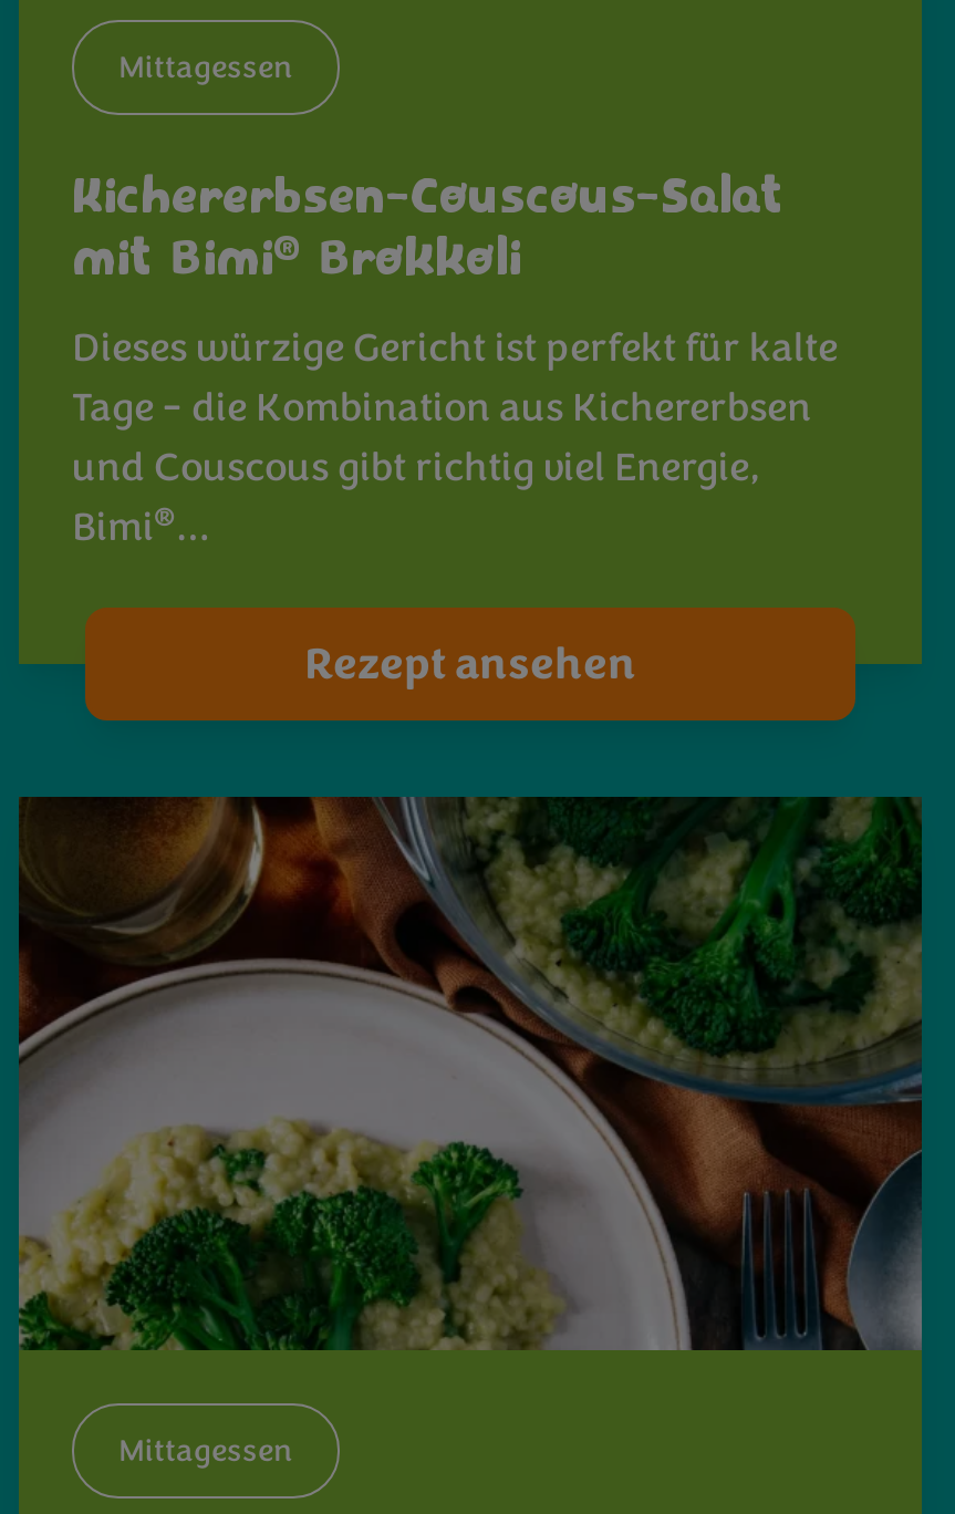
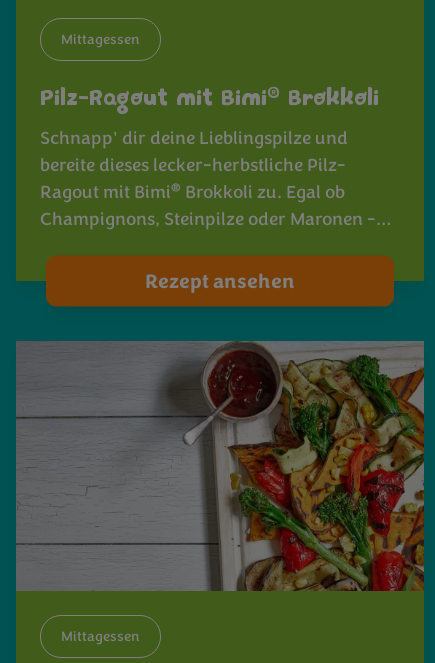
- Kichererbsen-Couscous-Salat
- mit Bimi® Brokkoli
+ Pilz-Ragout mit Bimi® Brokkoli

- Dieses würzige Gericht ist perfekt für kalte
- Tage - die Kombination aus Kichererbsen
- und Couscous gibt richtig viel Energie,
- Bimi®…
+ Schnapp' dir deine Lieblingspilze und
+ bereite dieses lecker-herbstliche Pilz-
+ Ragout mit Bimi® Brokkoli zu. Egal ob
+ Champignons, Steinpilze oder Maronen -…

- [image]
+ [image]
